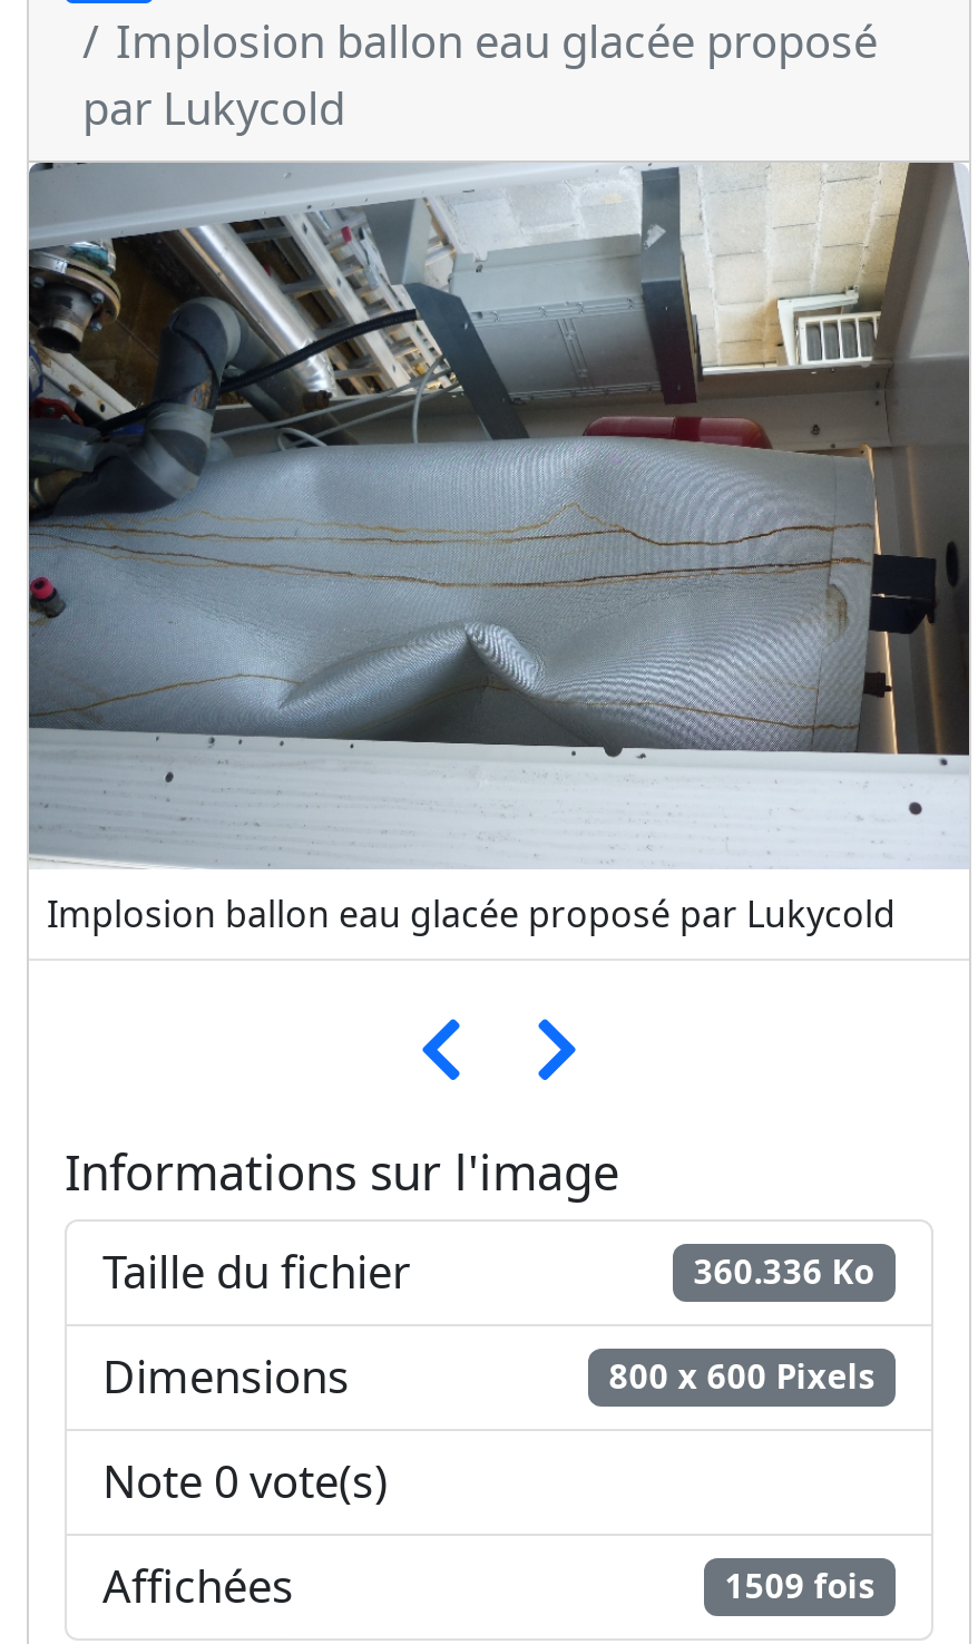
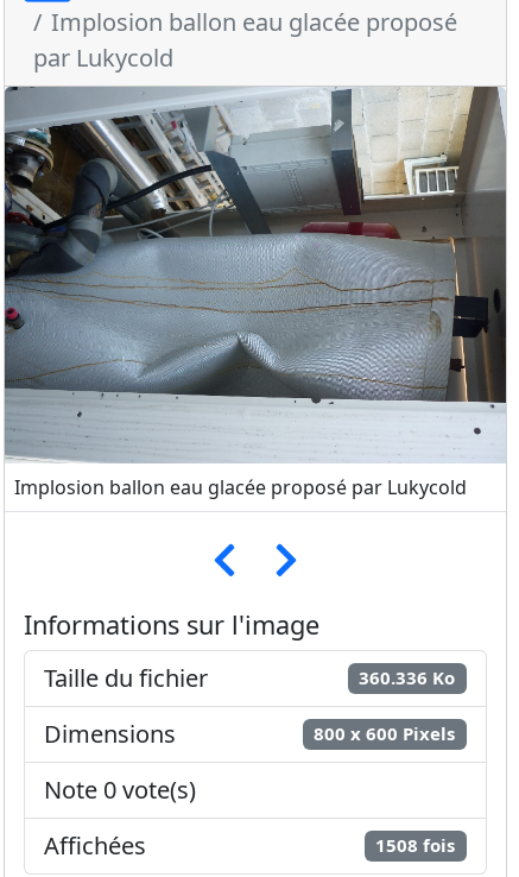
- 1509 fois
+ 1508 fois
